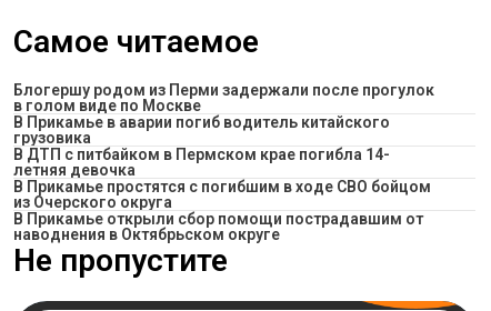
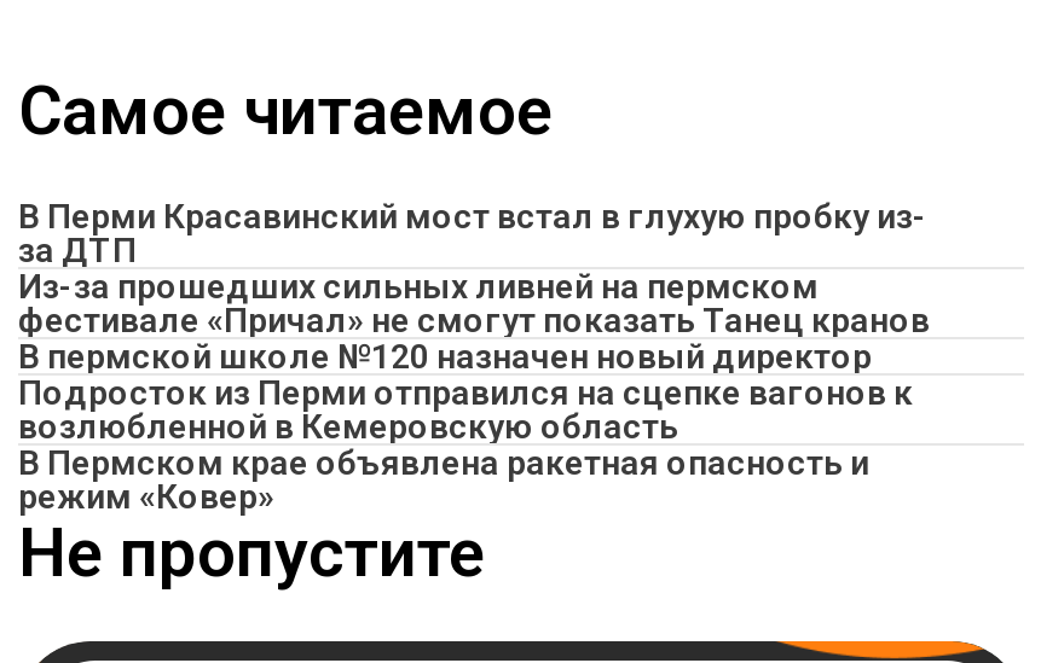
- Блогершу родом из Перми задержали после прогулок
- в голом виде по Москве
- В Прикамье в аварии погиб водитель китайского
- грузовика
- В ДТП с питбайком в Пермском крае погибла 14-
- летняя девочка
- В Прикамье простятся с погибшим в ходе СВО бойцом
- из Очерского округа
- В Прикамье открыли сбор помощи пострадавшим от
- наводнения в Октябрьском округе
+ В Перми Красавинский мост встал в глухую пробку из-
+ за ДТП
+ Из-за прошедших сильных ливней на пермском
+ фестивале «Причал» не смогут показать Танец кранов
+ В пермской школе №120 назначен новый директор
+ Подросток из Перми отправился на сцепке вагонов к
+ возлюбленной в Кемеровскую область
+ В Пермском крае объявлена ракетная опасность и
+ режим «Ковер»
